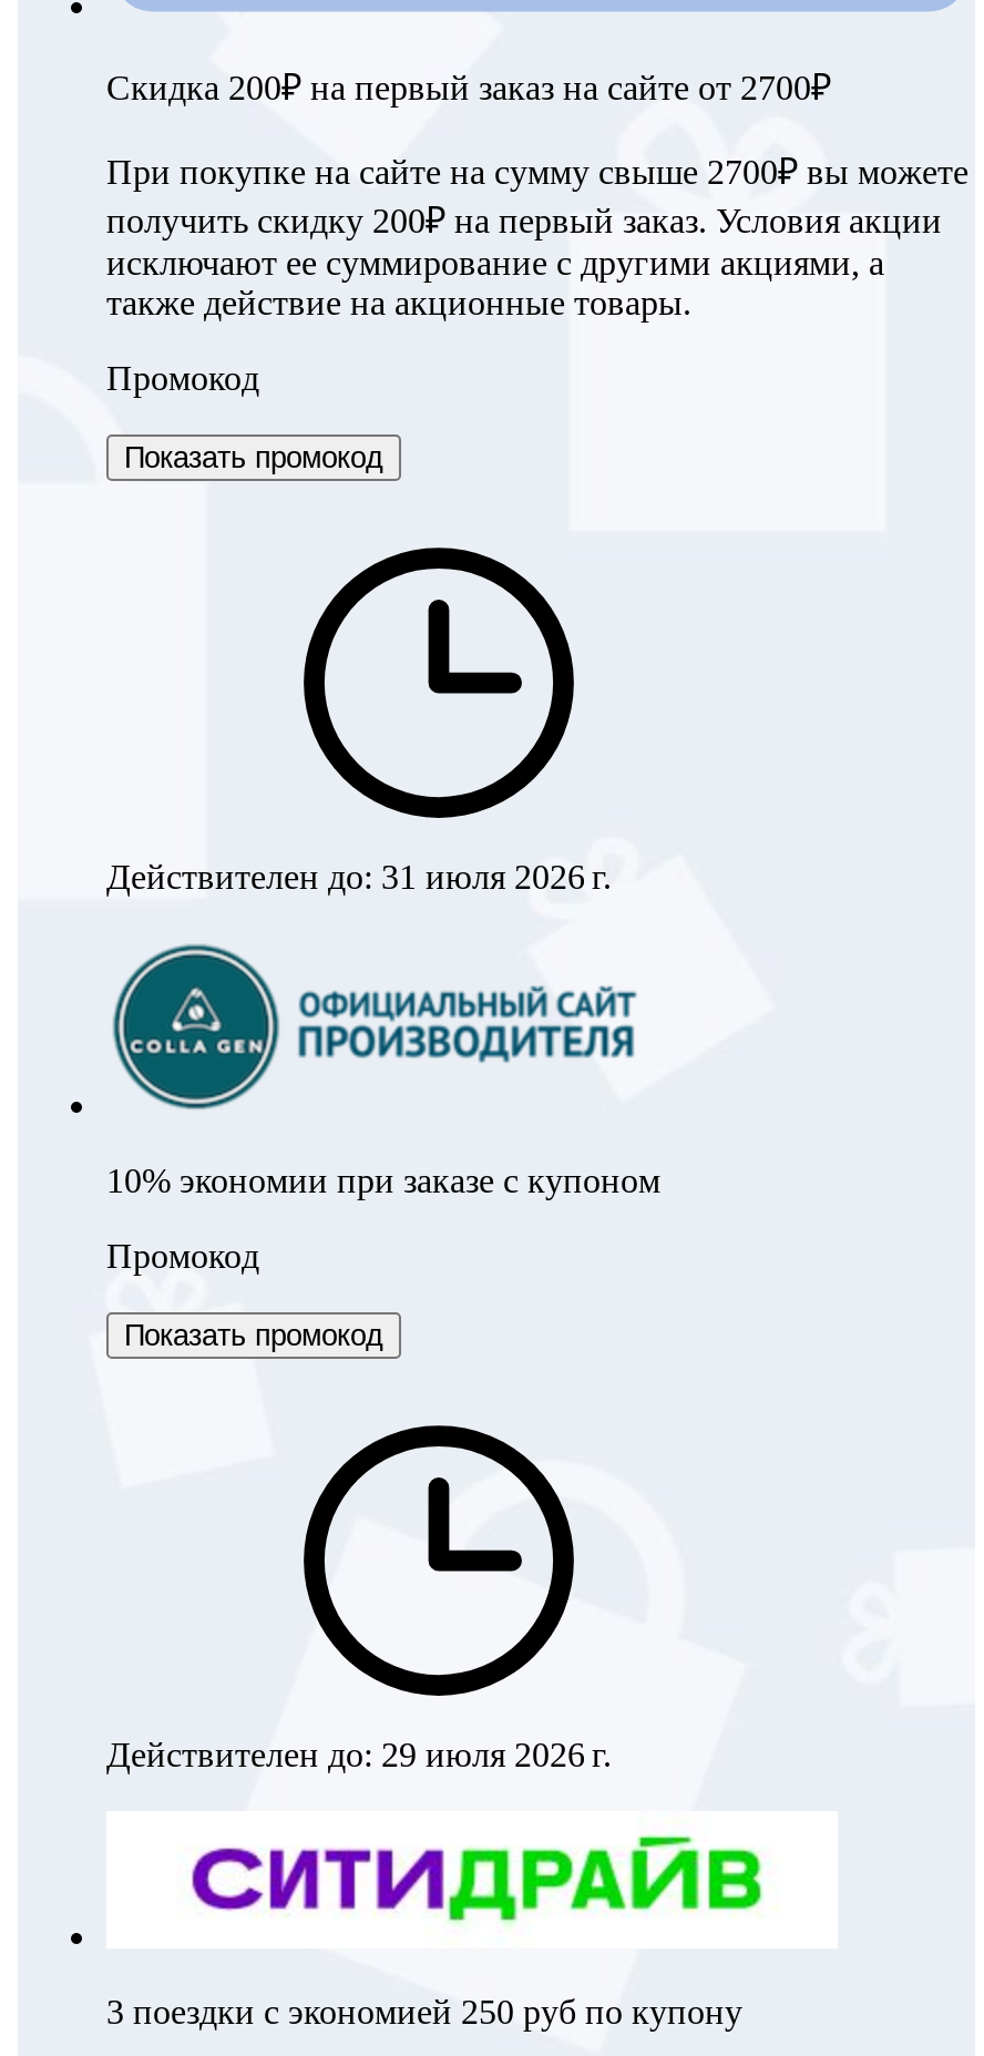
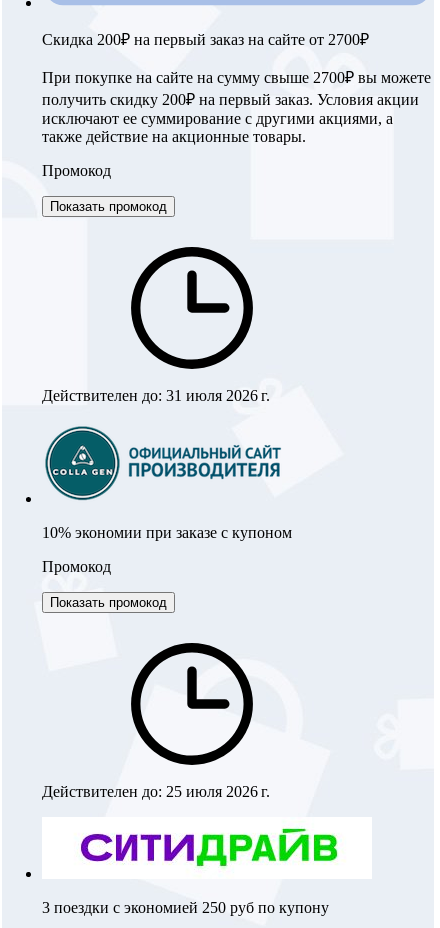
- Действителен до: 29 июля 2026 г.
+ Действителен до: 25 июля 2026 г.
